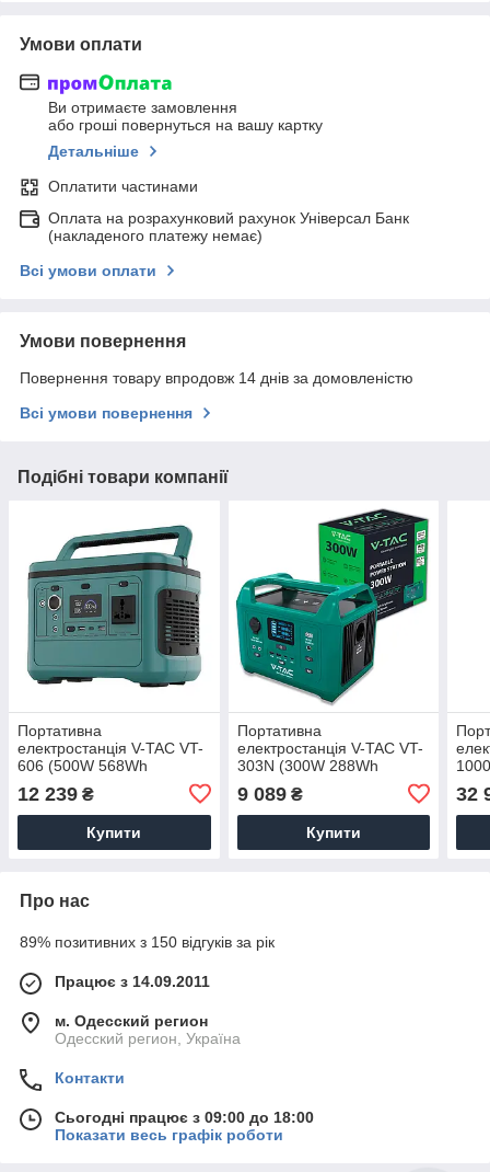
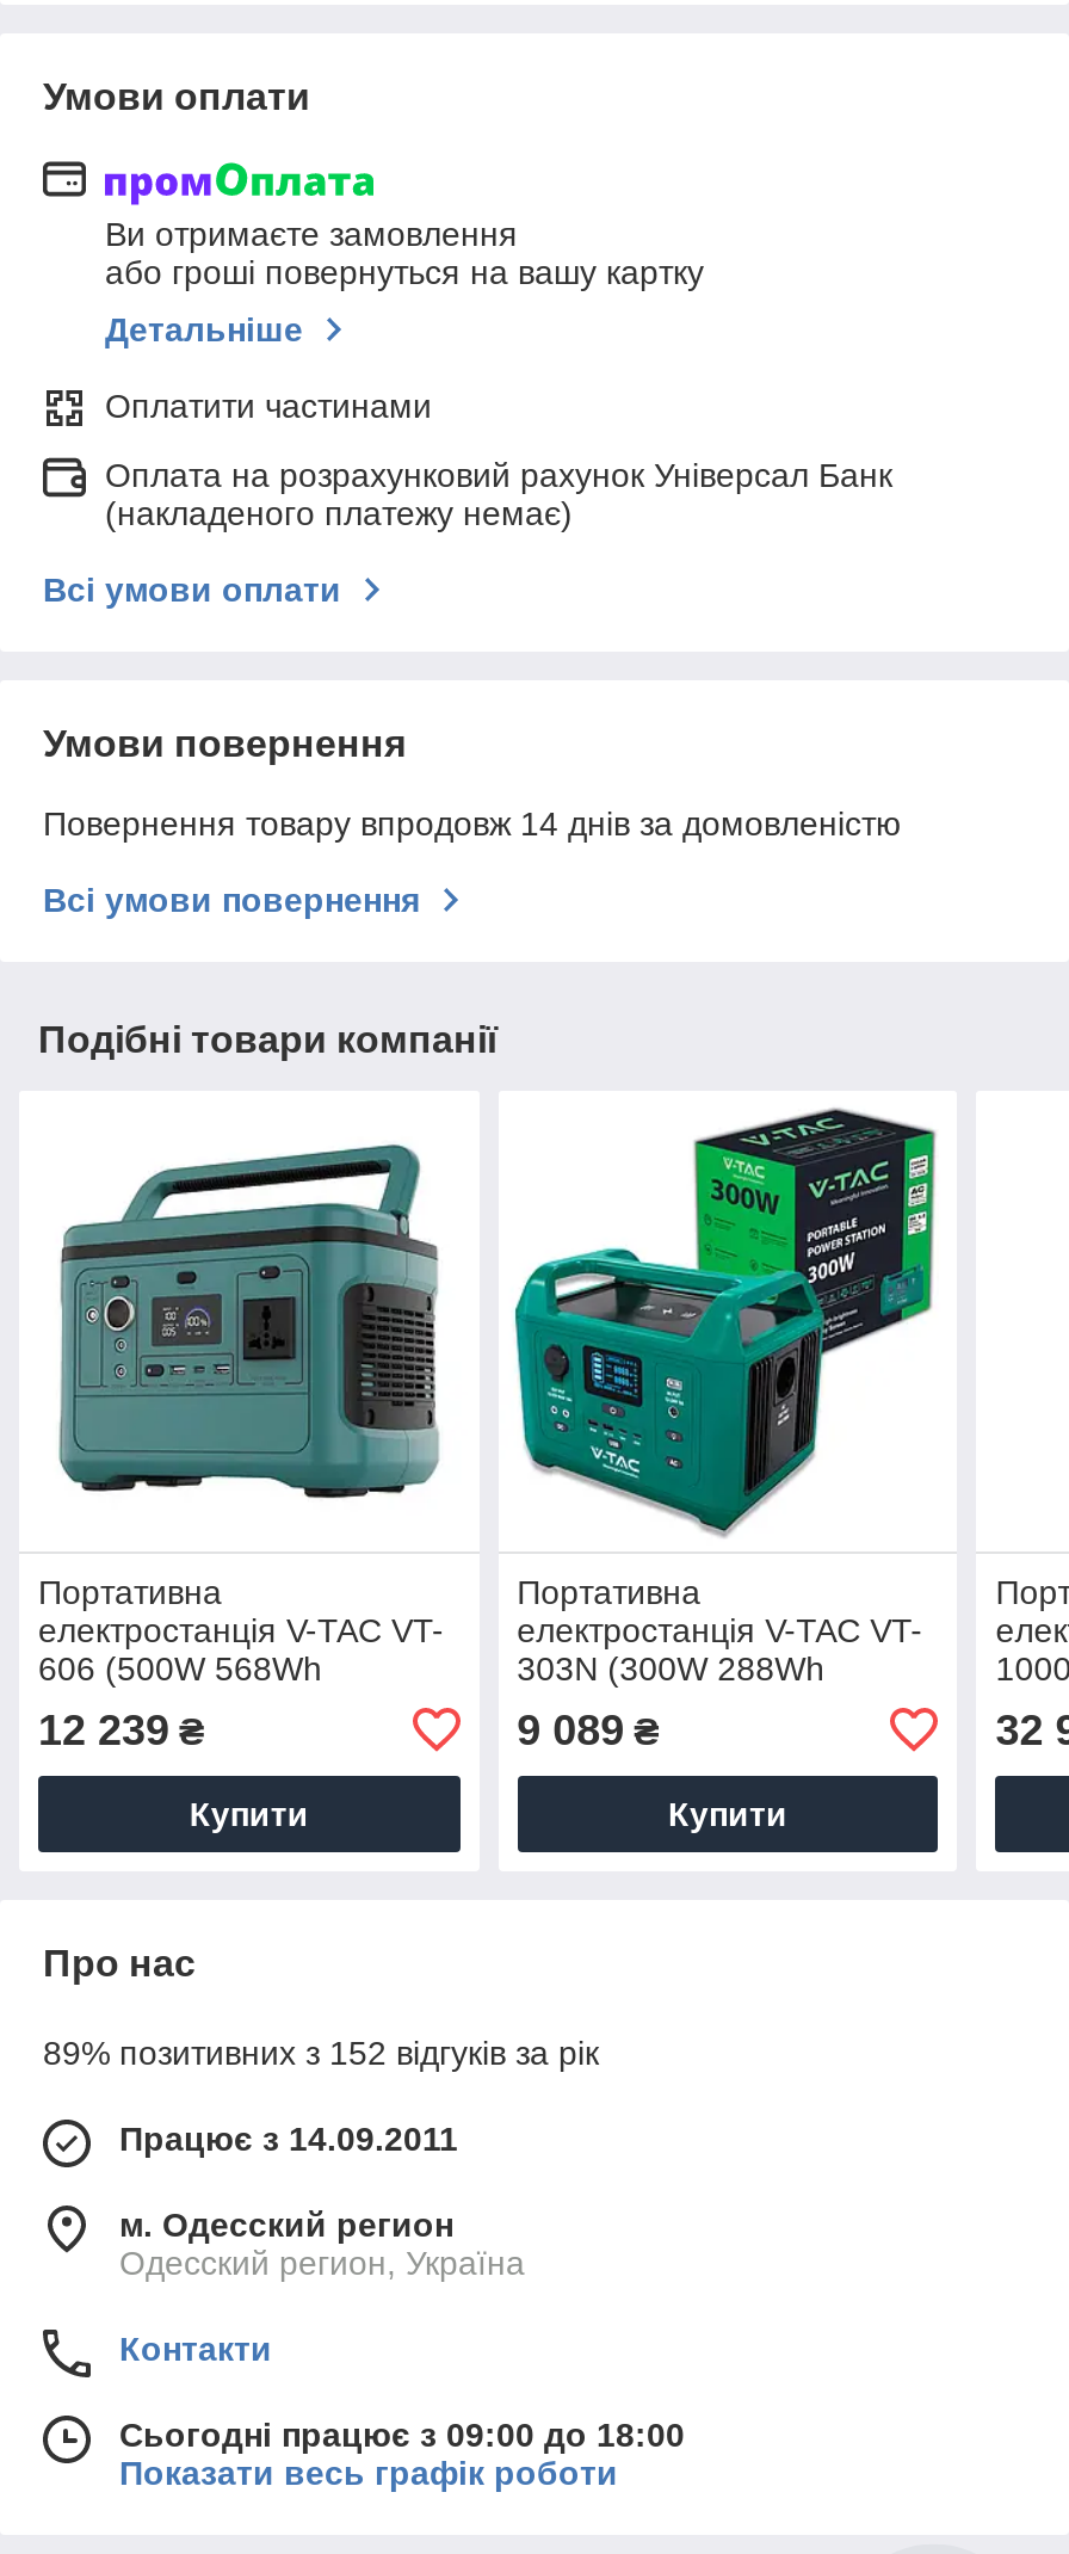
- 89% позитивних з 150 відгуків за рік
+ 89% позитивних з 152 відгуків за рік
